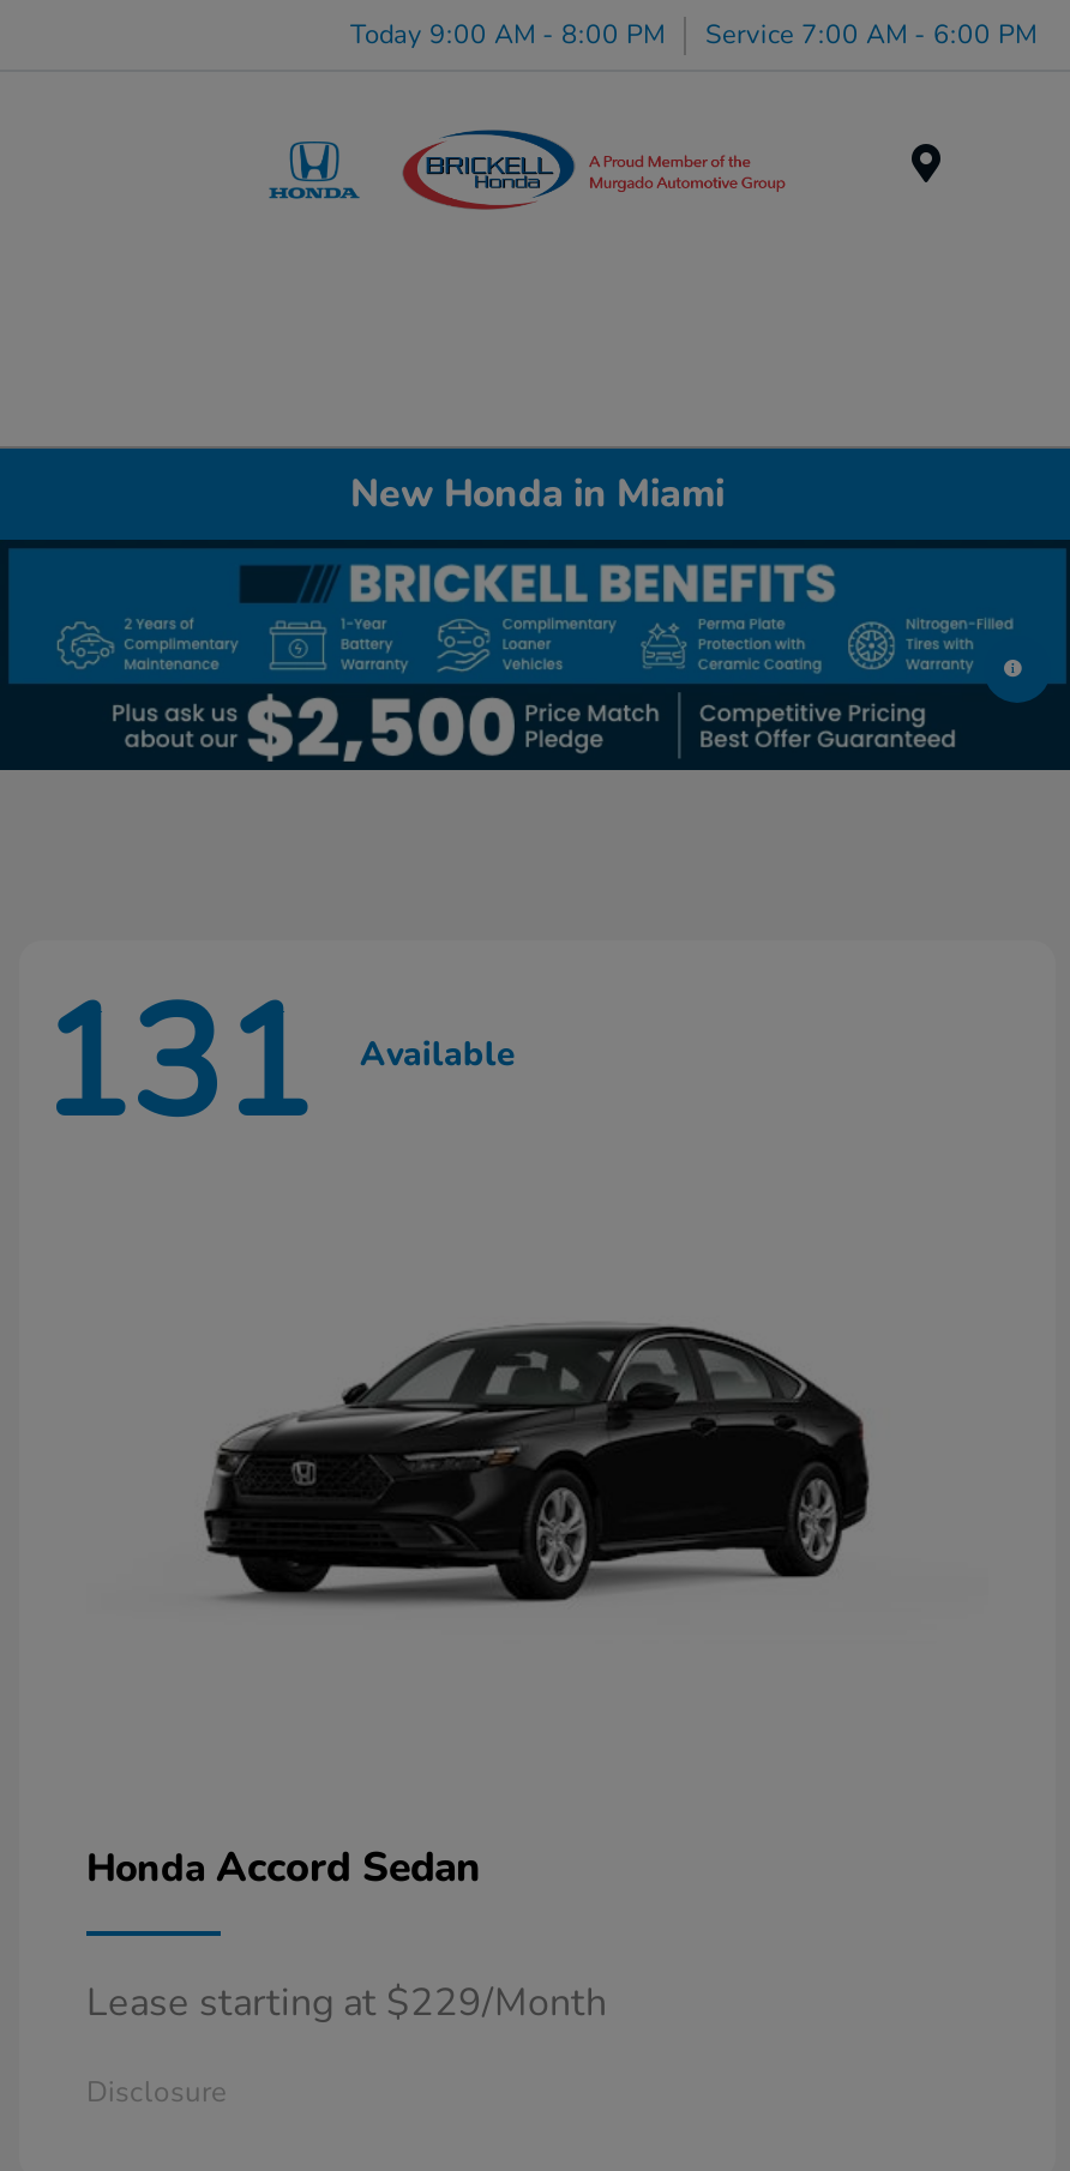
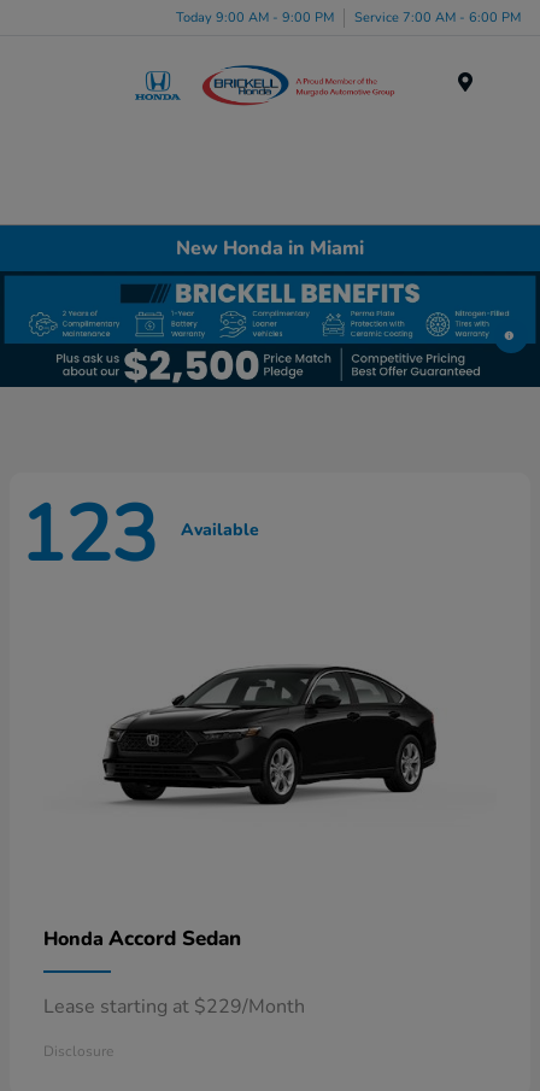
- Today 9:00 AM - 8:00 PM Service 7:00 AM - 6:00 PM
+ Today 9:00 AM - 9:00 PM Service 7:00 AM - 6:00 PM

- 131 Available
+ 123 Available
